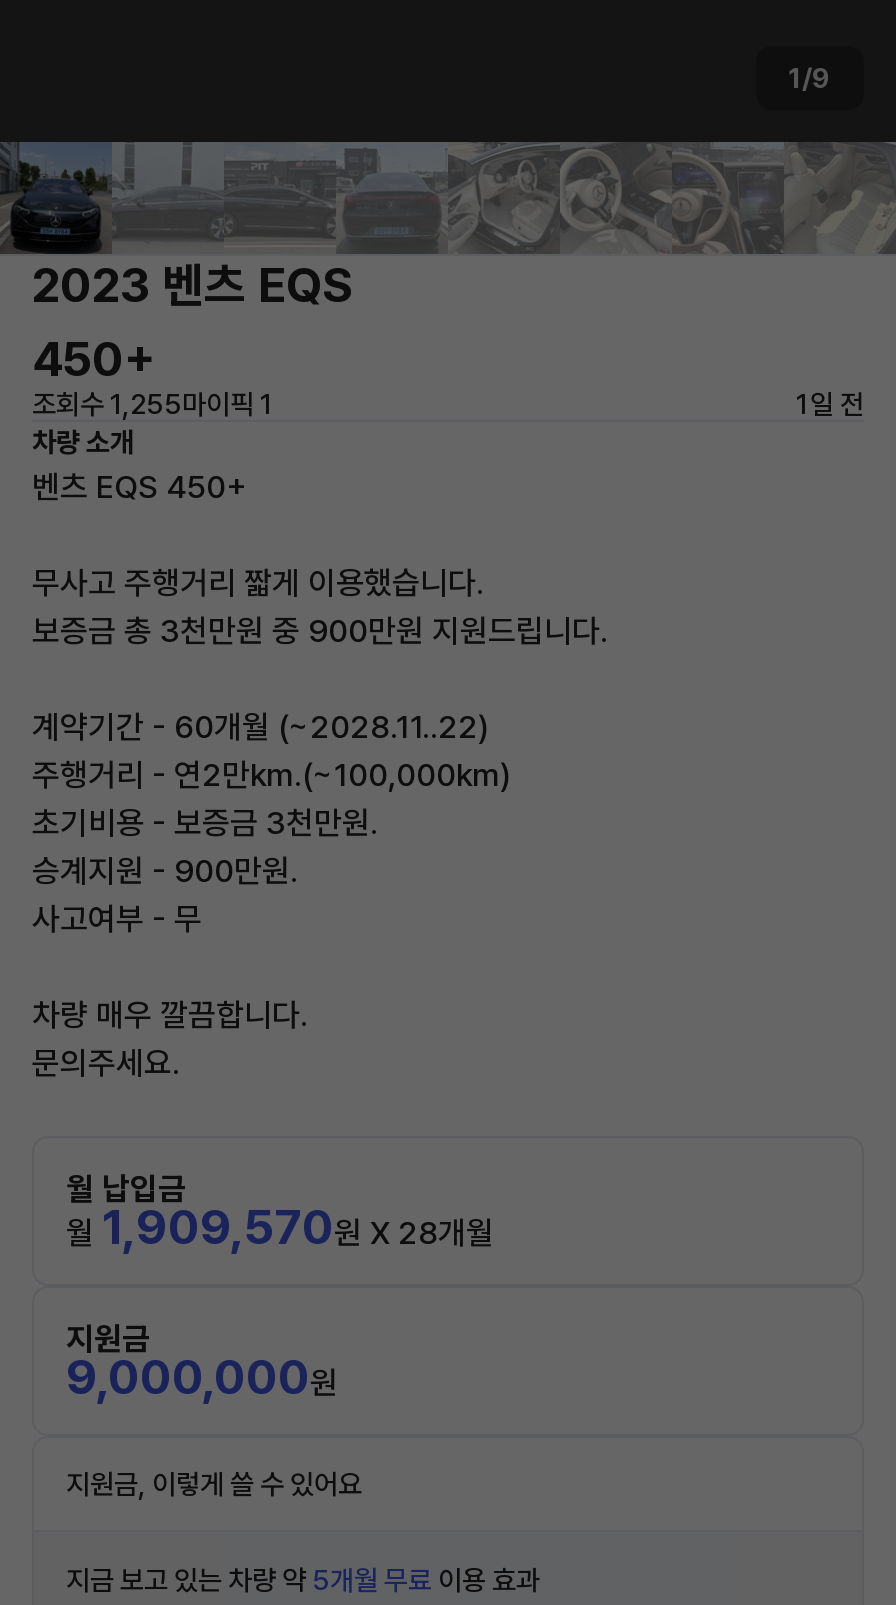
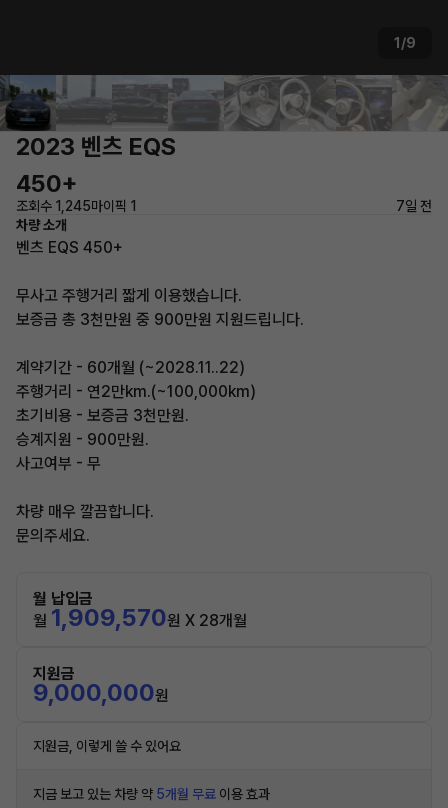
- 조회수 1,255마이픽 1
+ 조회수 1,245마이픽 1

- 1일 전
+ 7일 전
